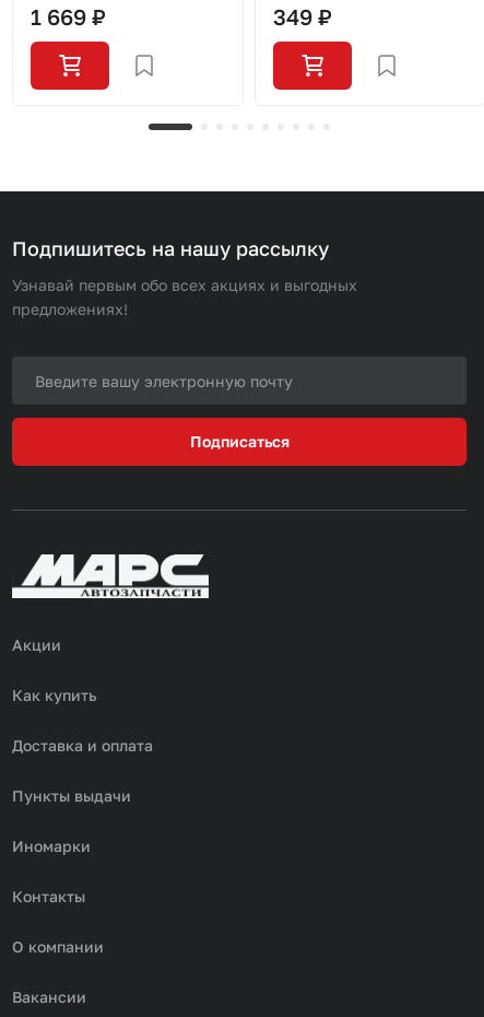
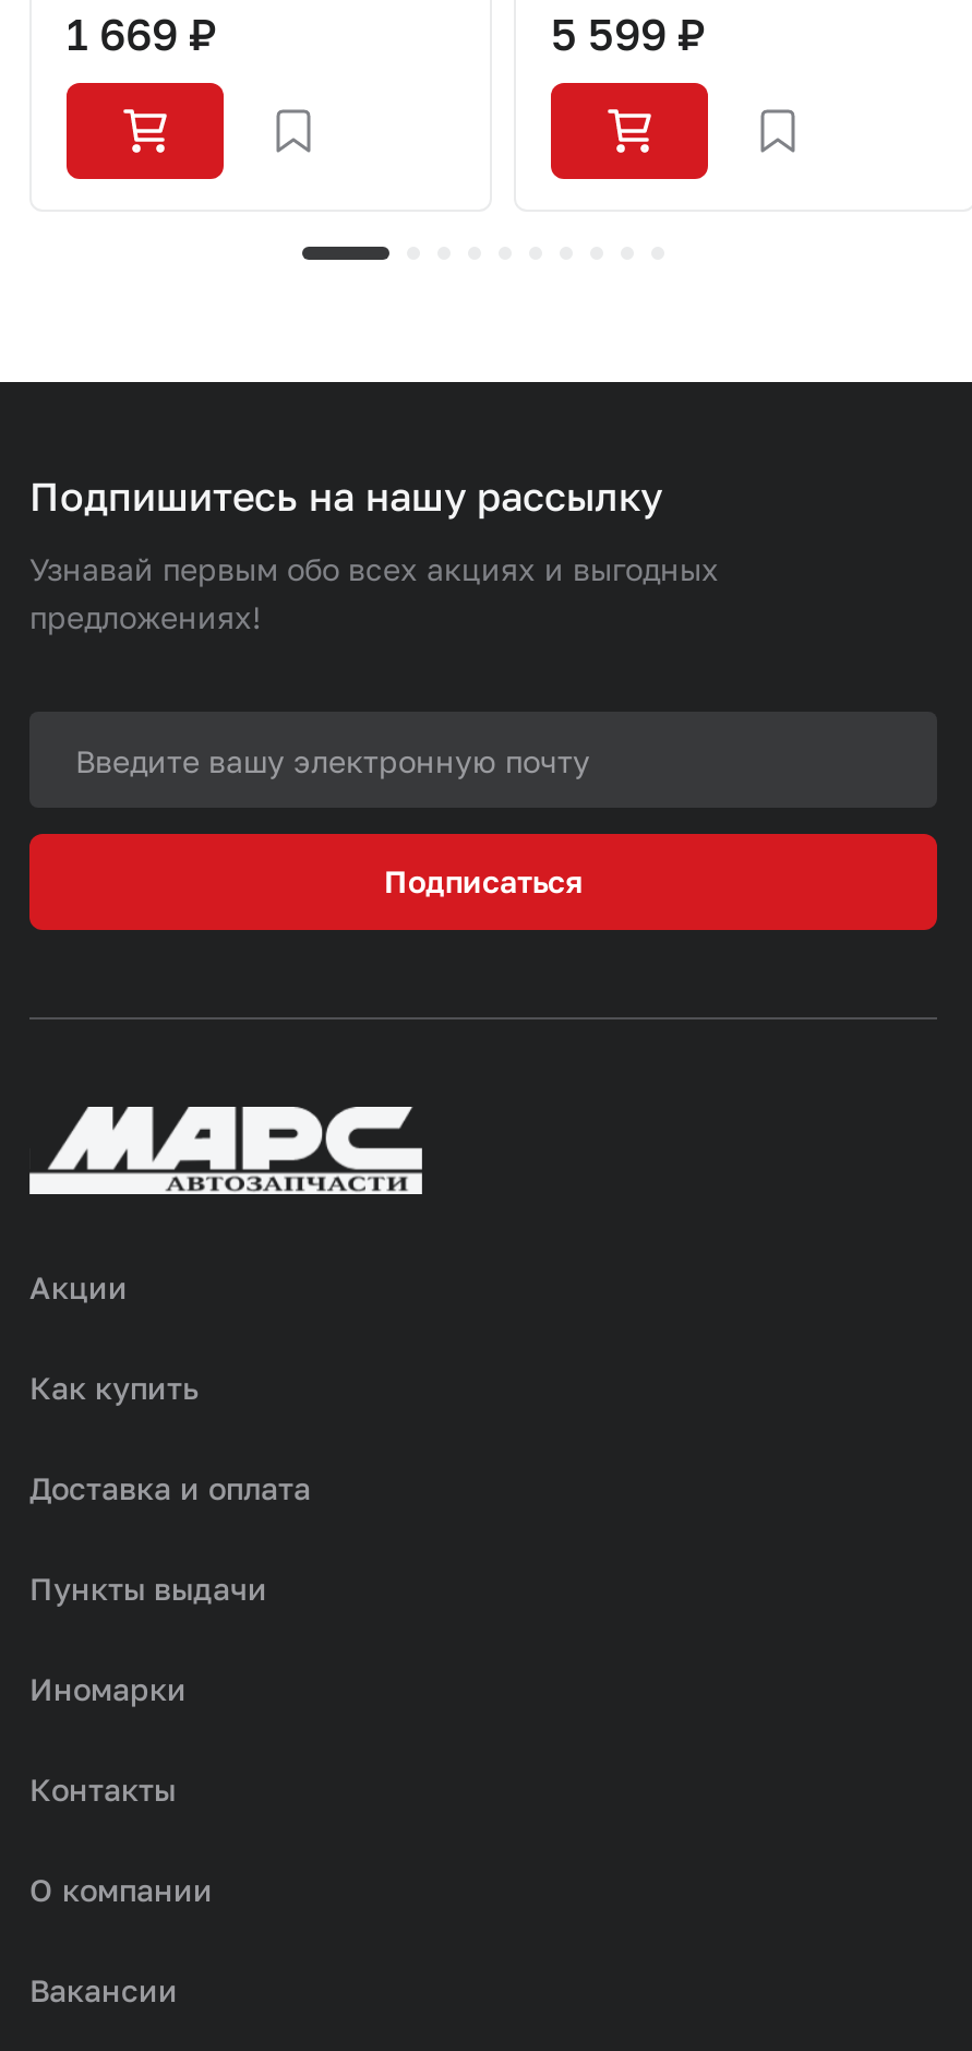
- 349 ₽
+ 5 599 ₽
